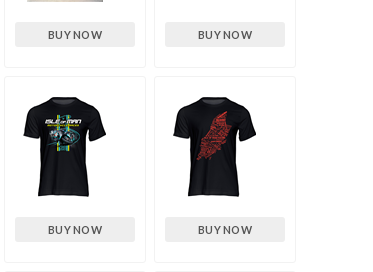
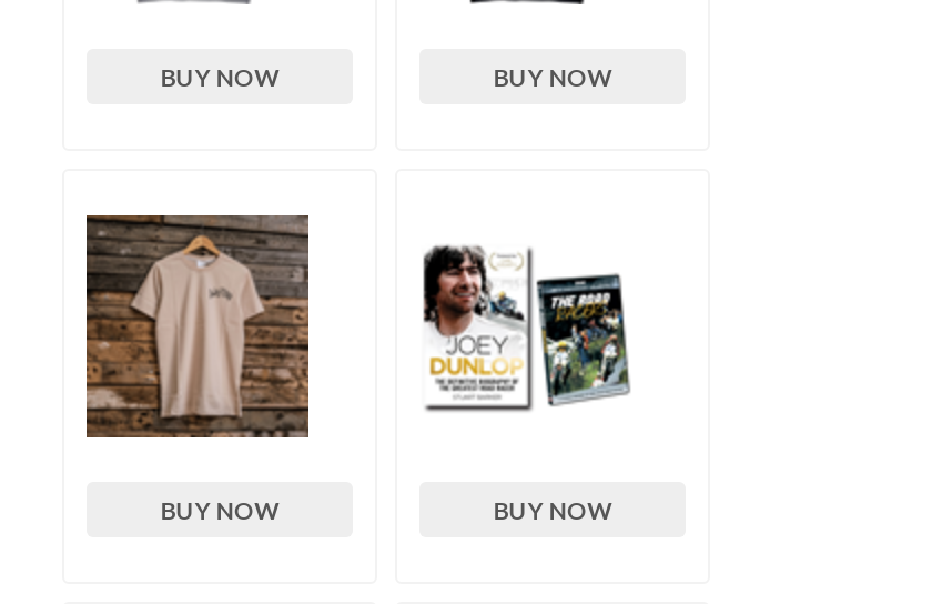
- [image]
+ [image]

- [image]
+ [image]
